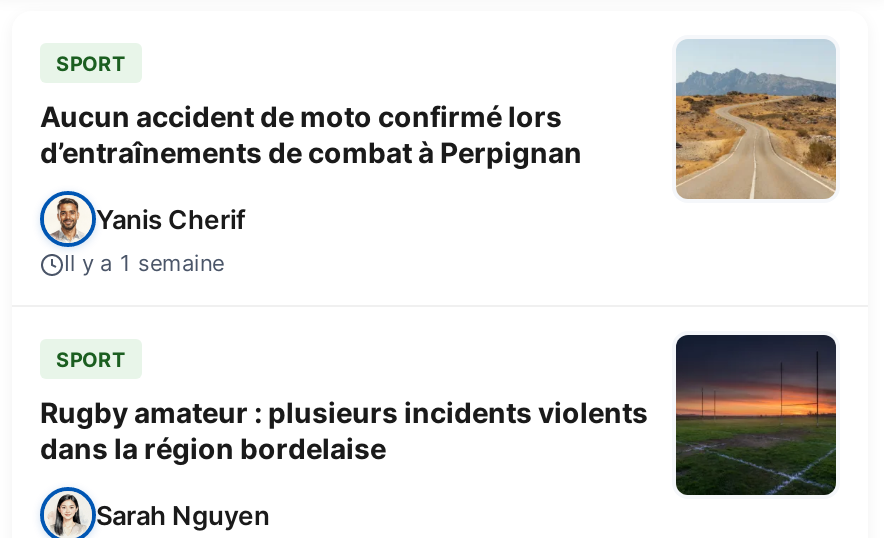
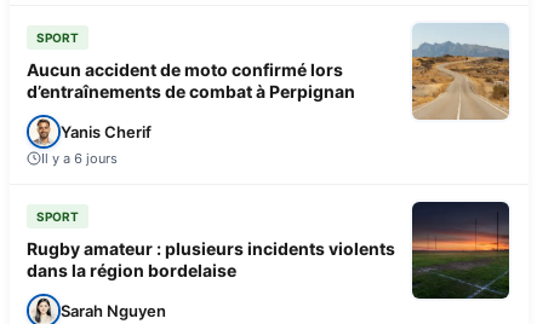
- Il y a 1 semaine
+ Il y a 6 jours
